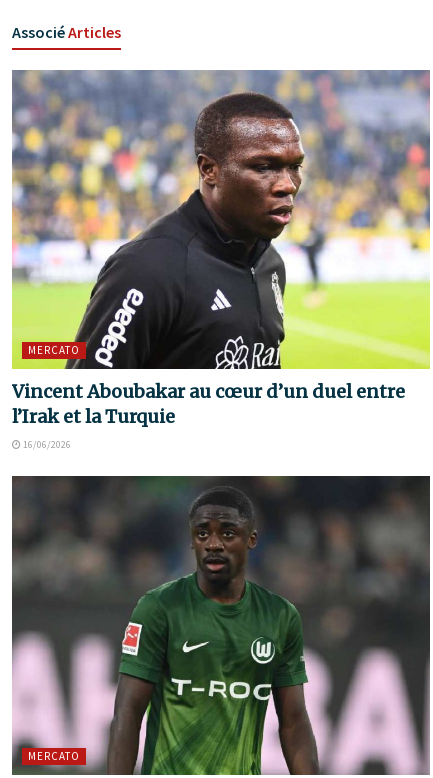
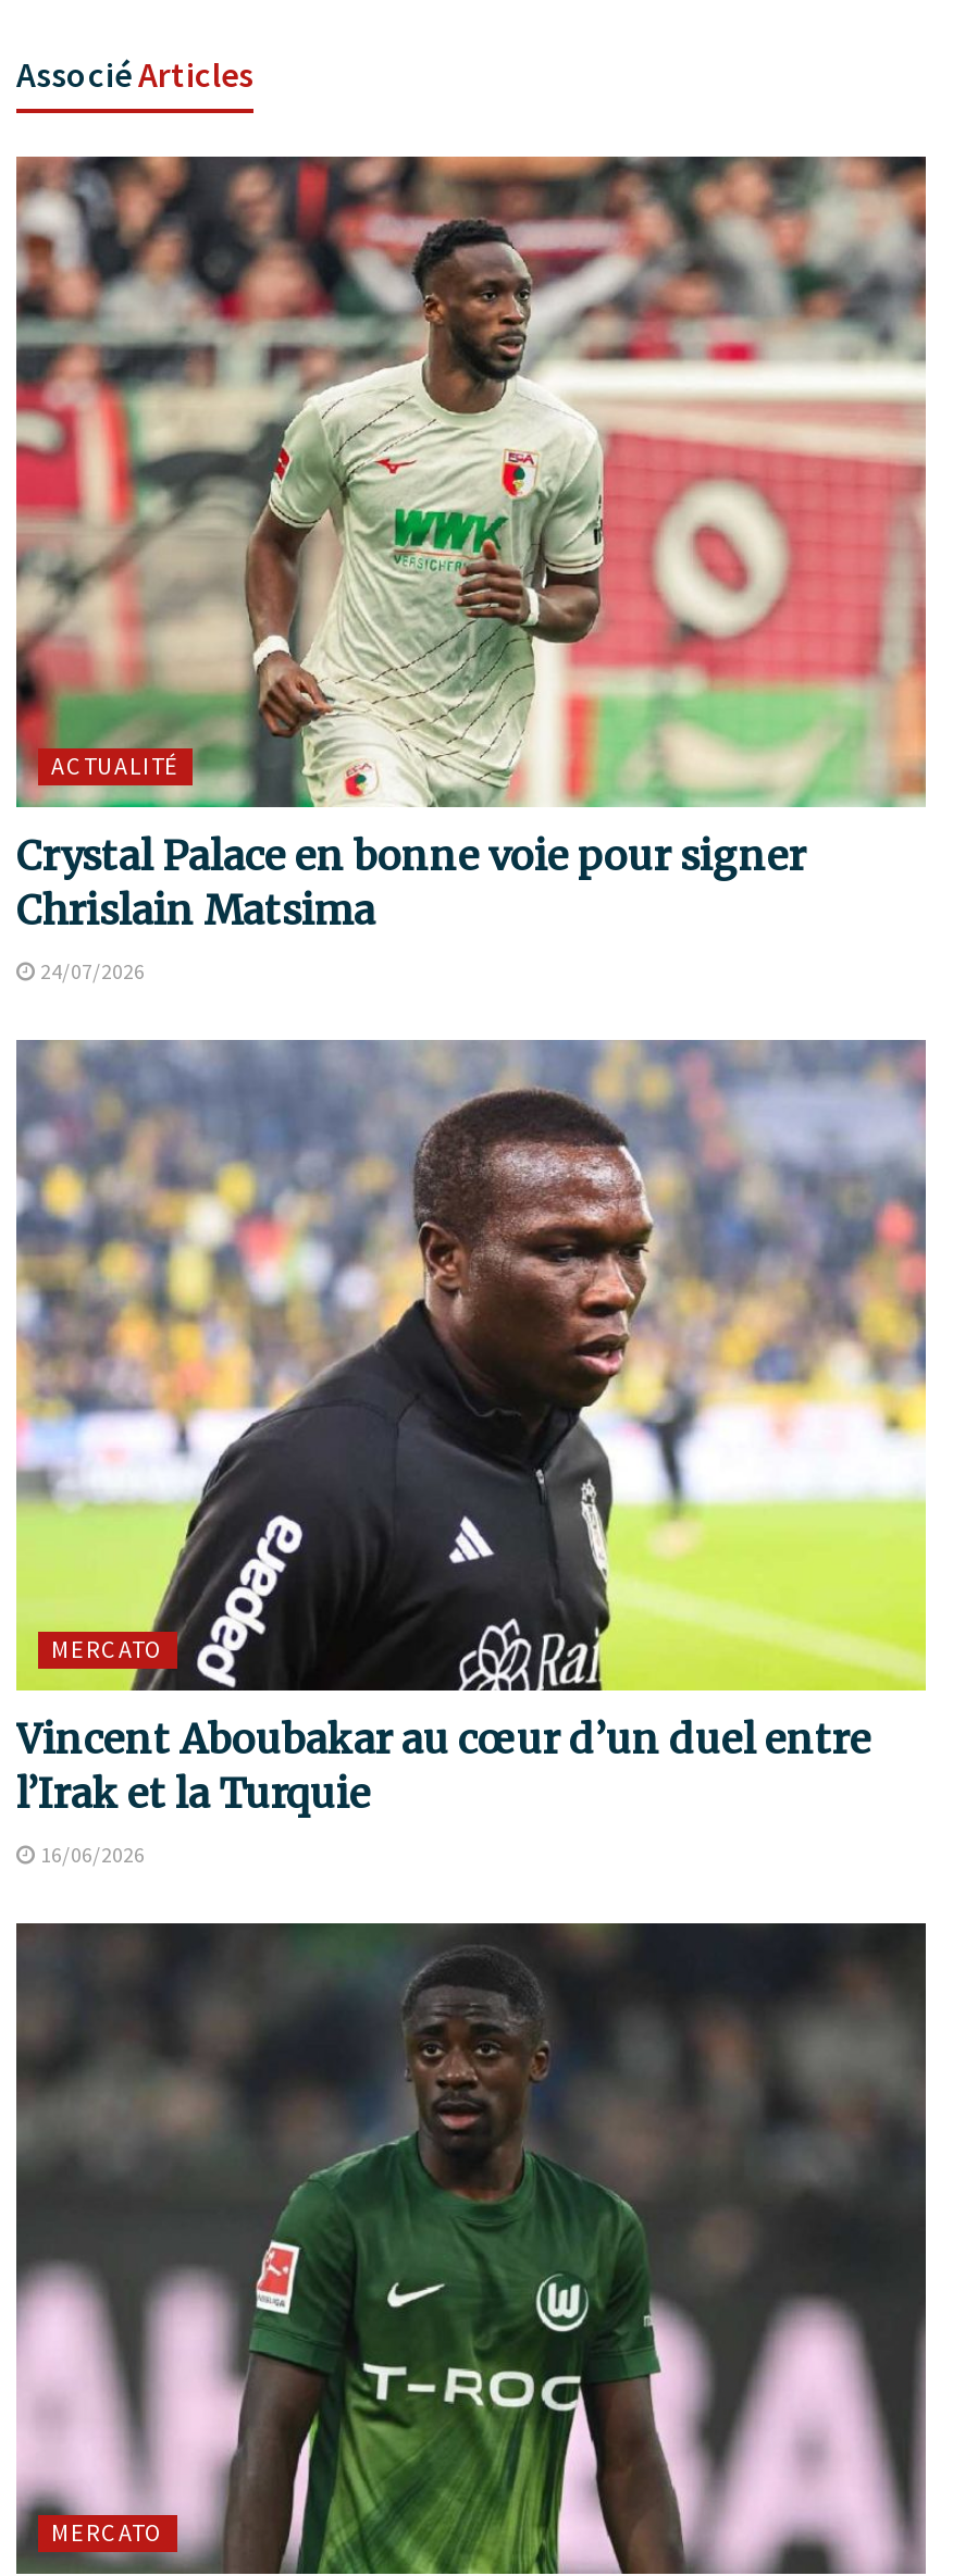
+ [image]
+ ACTUALITÉ
+ Crystal Palace en bonne voie pour signer
+ Chrislain Matsima
+ 24/07/2026
